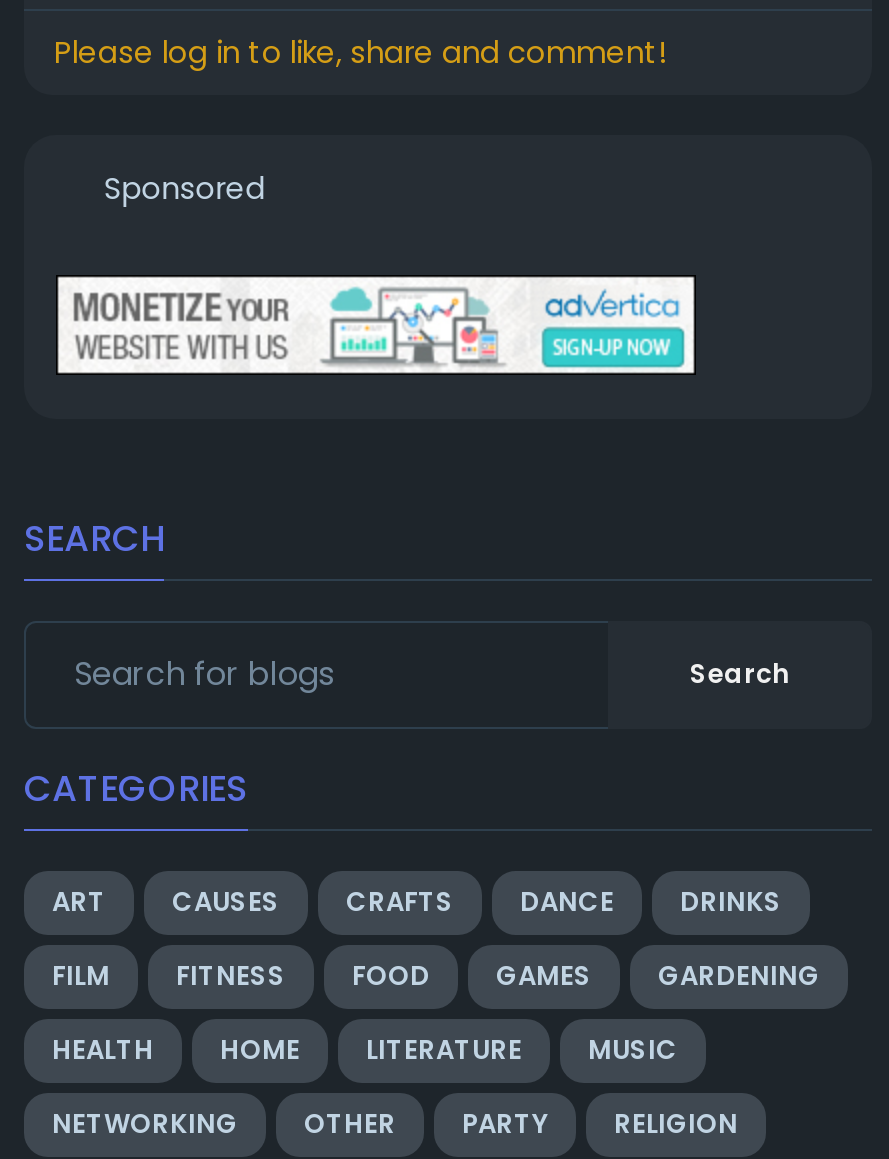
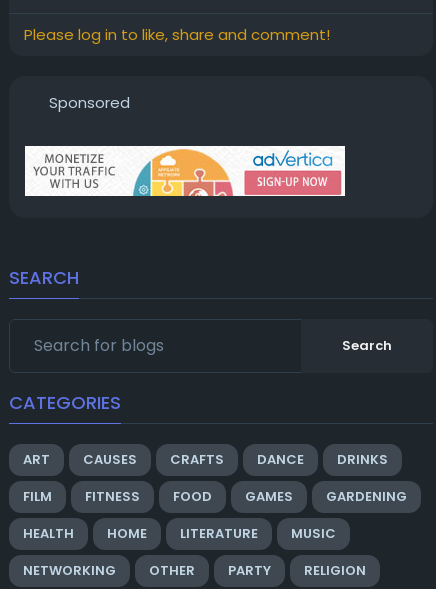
- [image]
+ [image]
